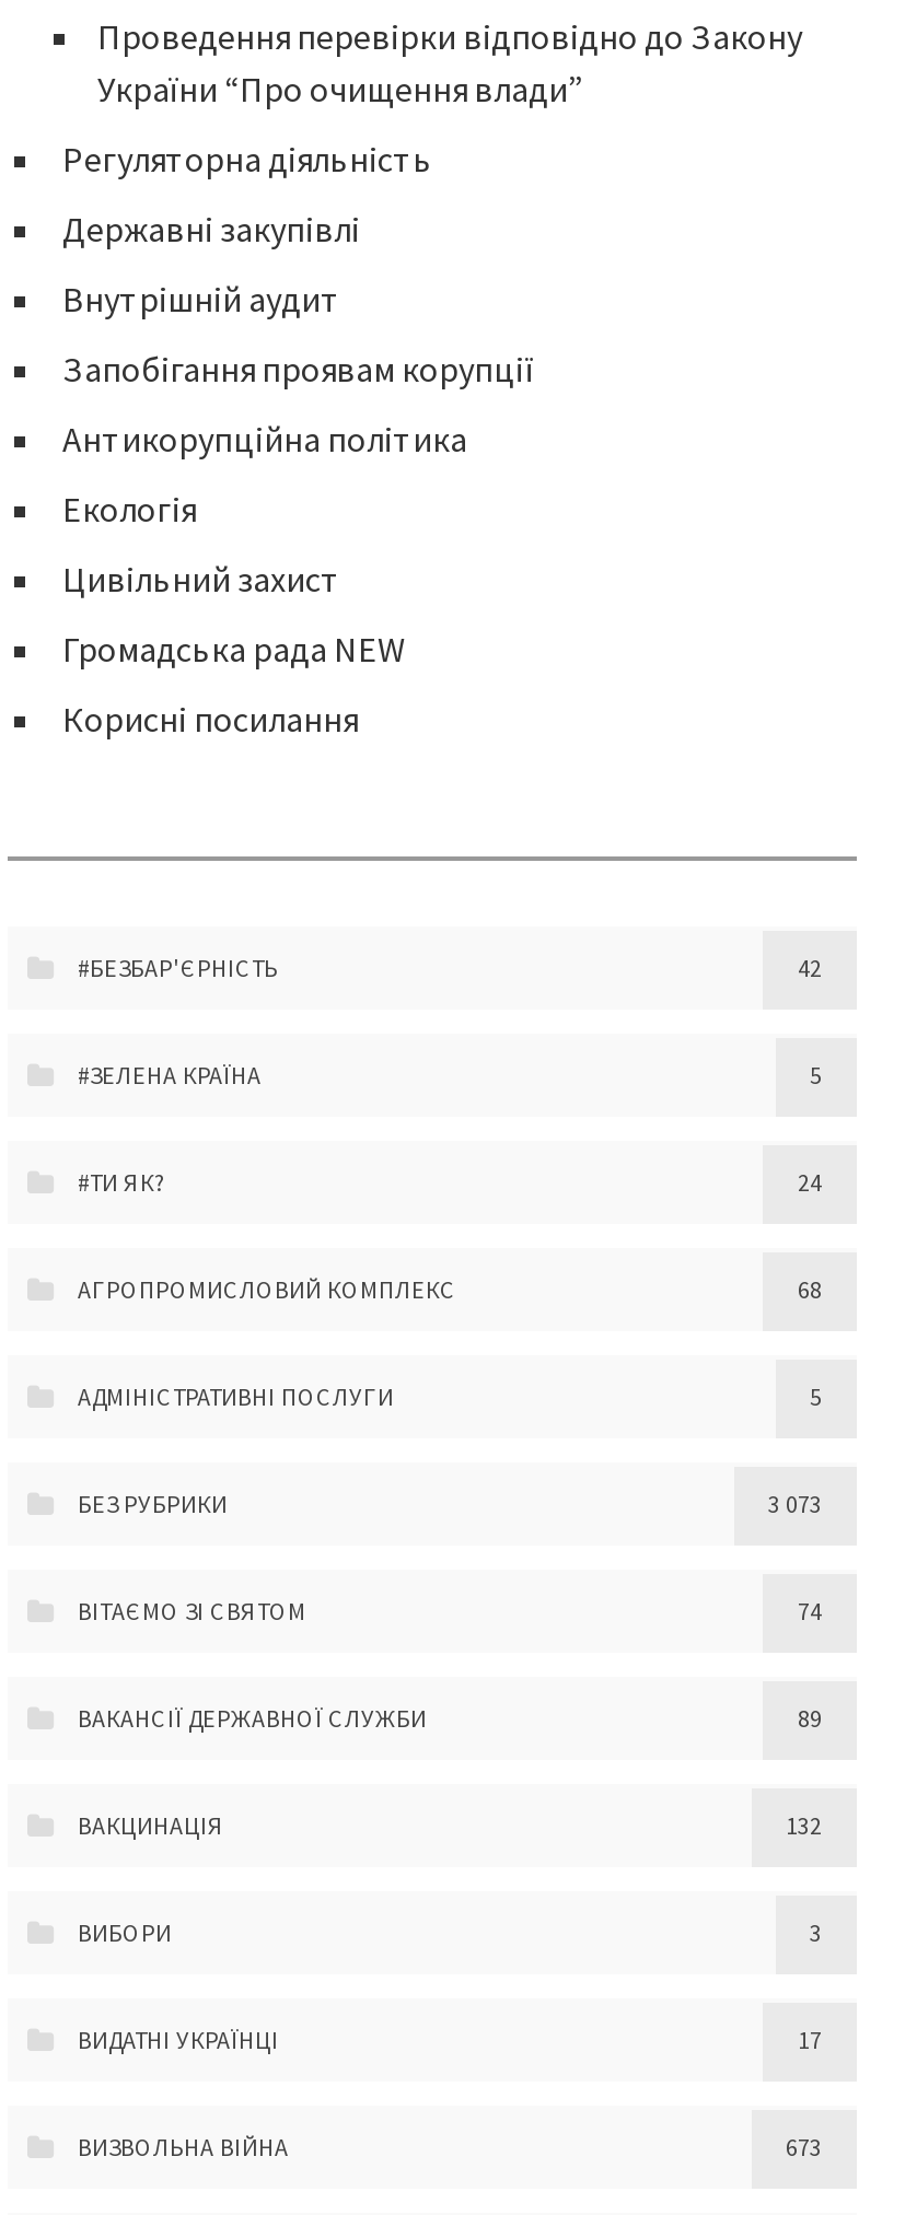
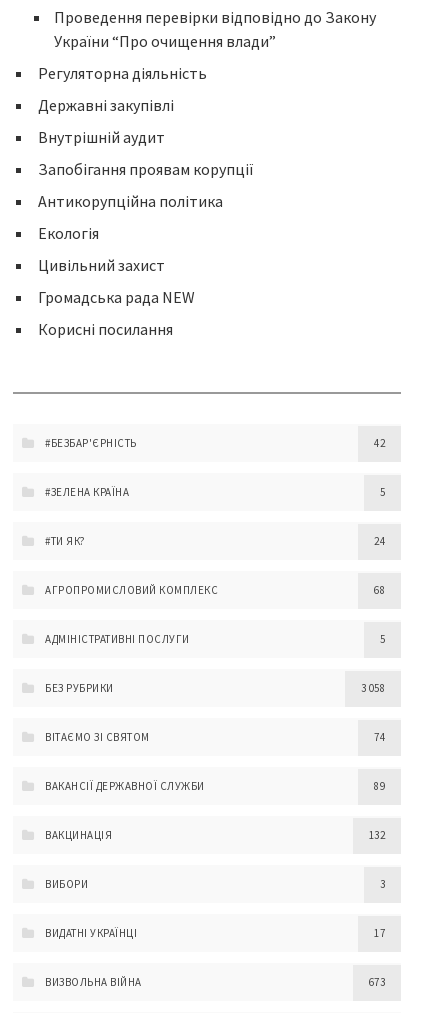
- 3 073
+ 3 058
